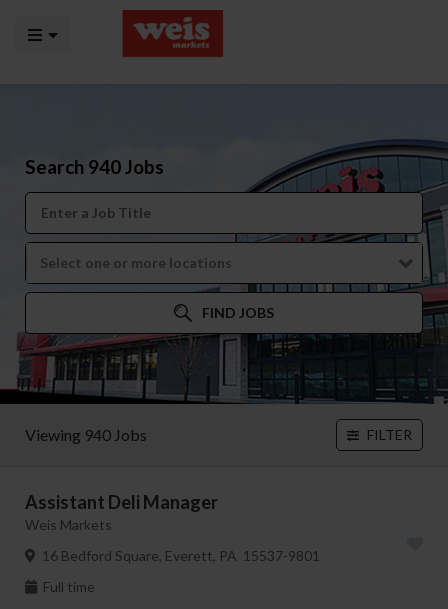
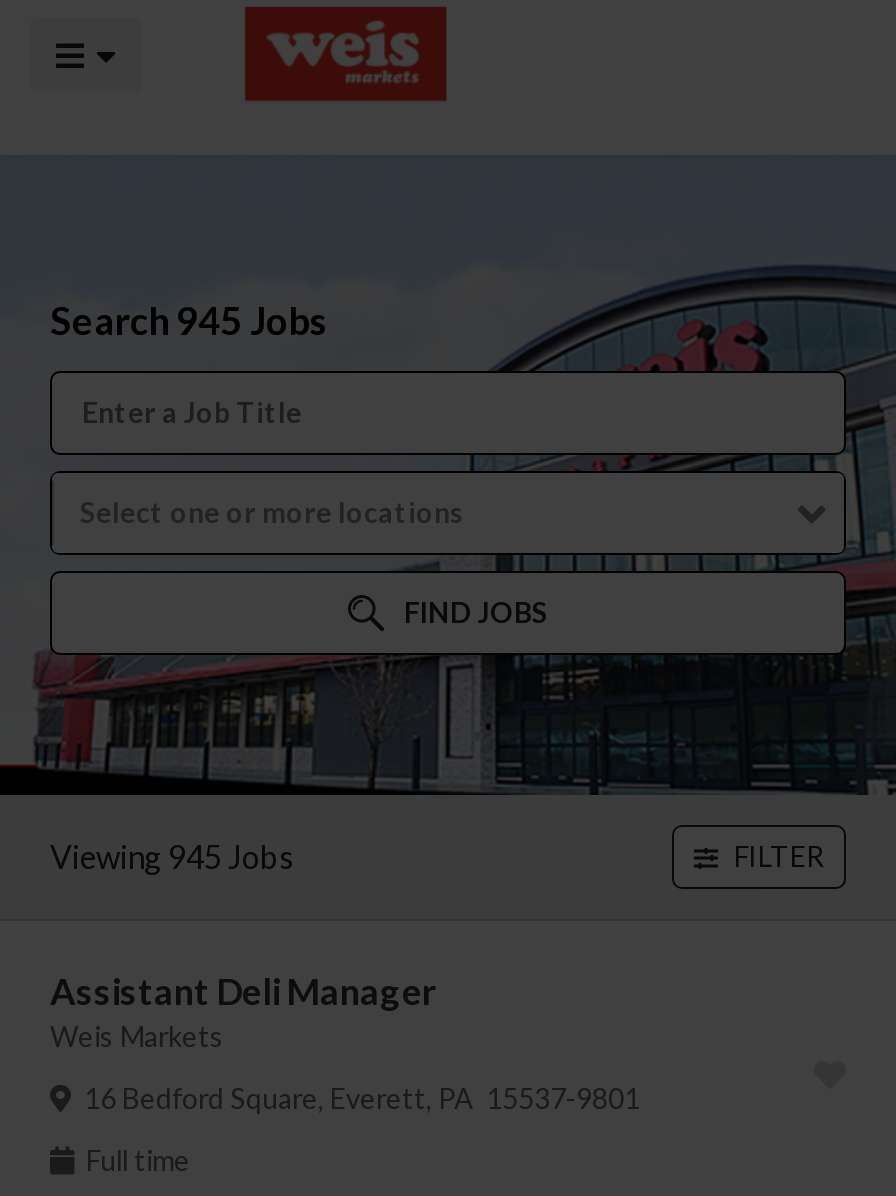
- Search 940 Jobs
+ Search 945 Jobs

- Viewing 940 Jobs
+ Viewing 945 Jobs
